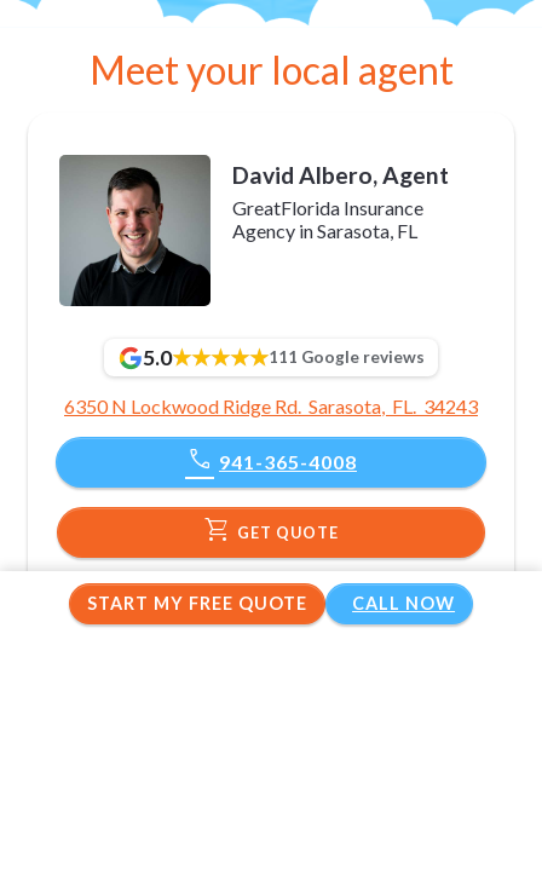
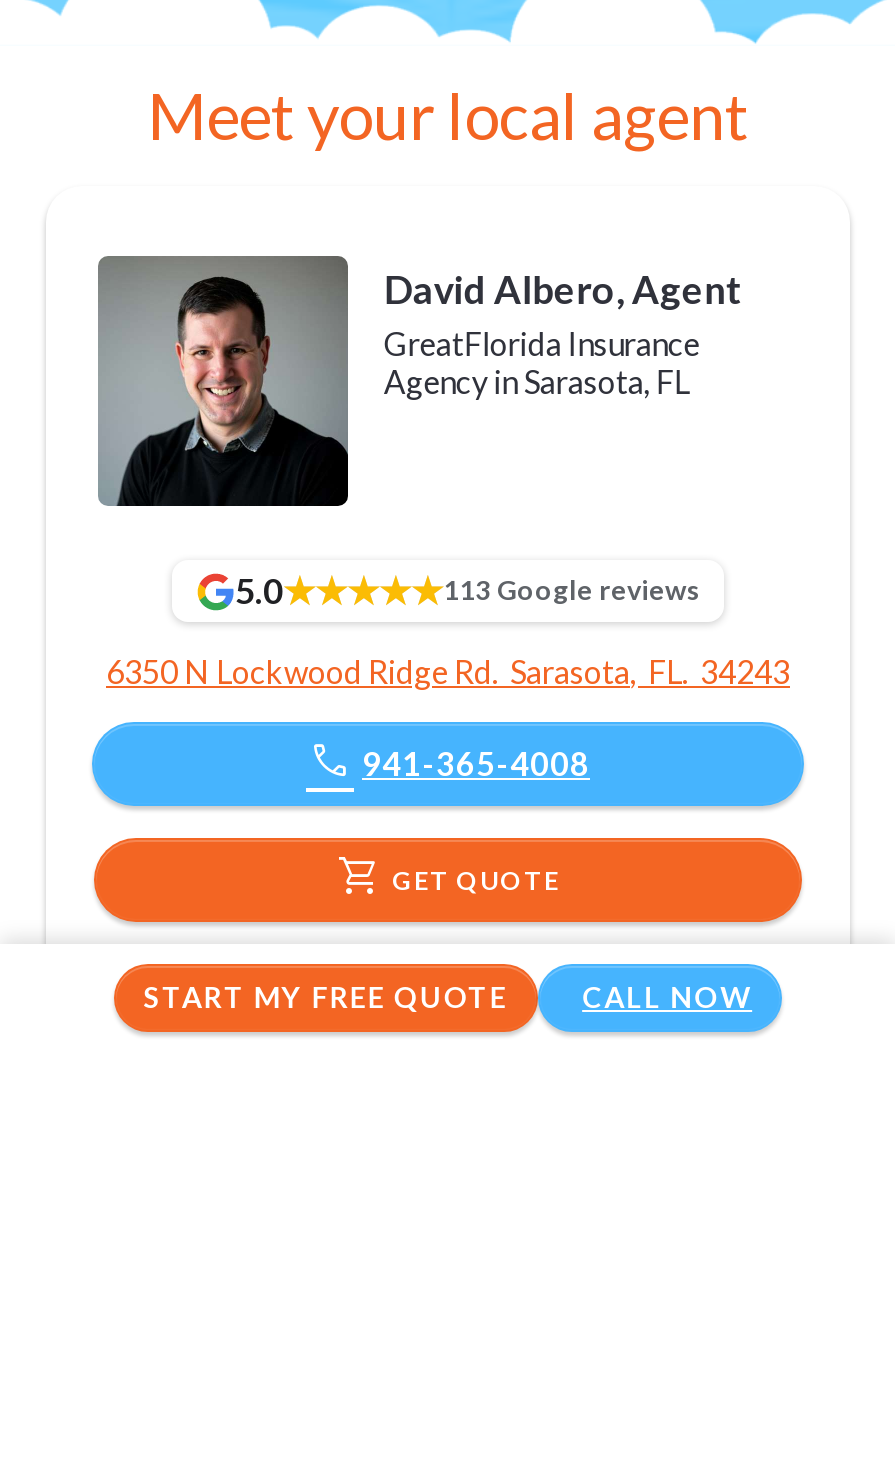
- 111 Google reviews
+ 113 Google reviews
